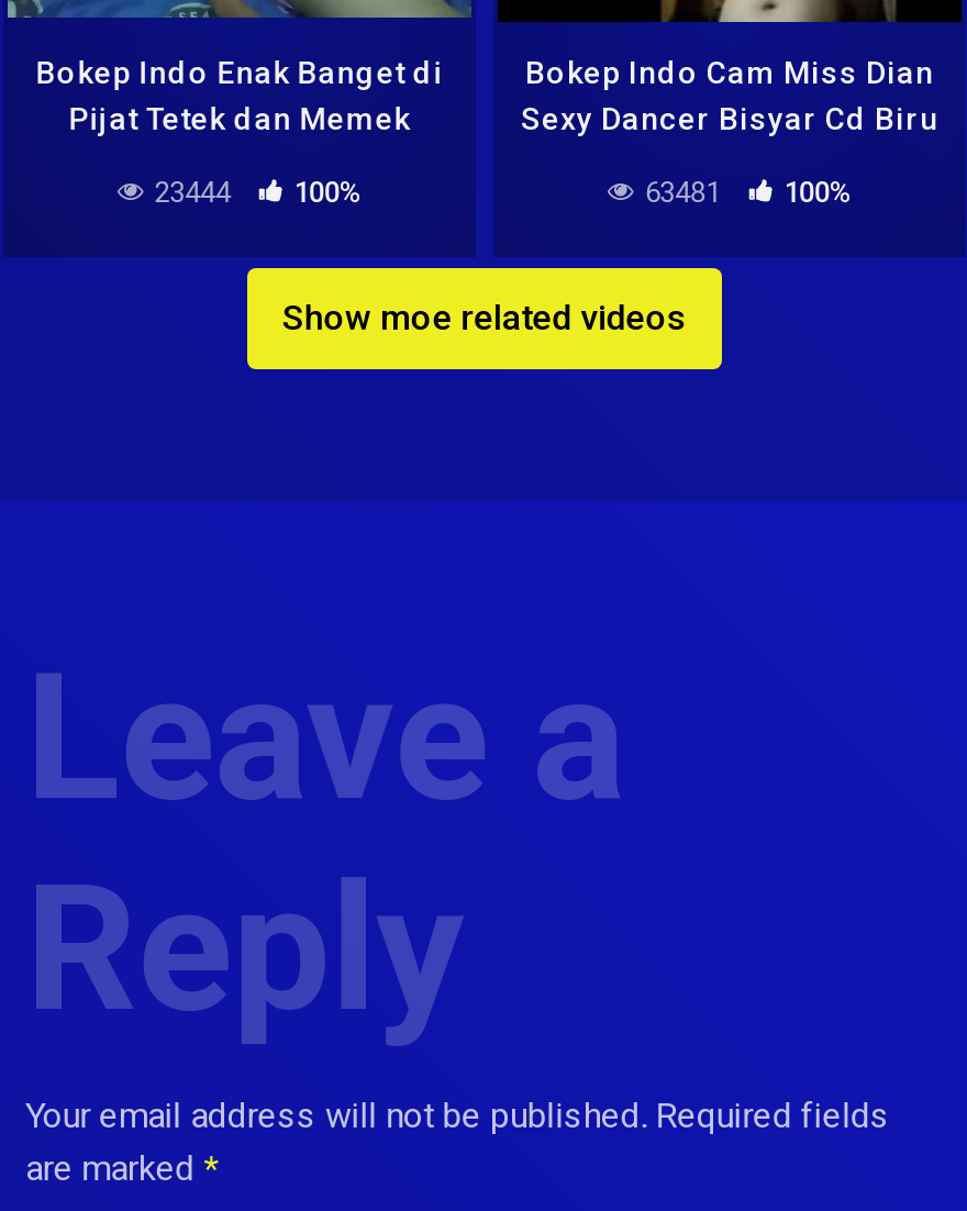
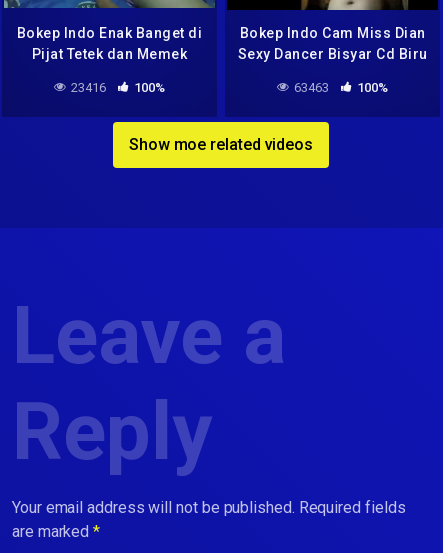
- 23444 100%
+ 23416 100%

- 63481 100%
+ 63463 100%
